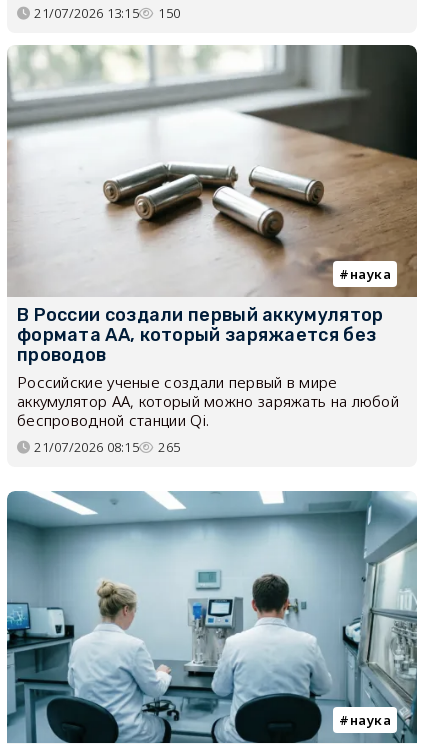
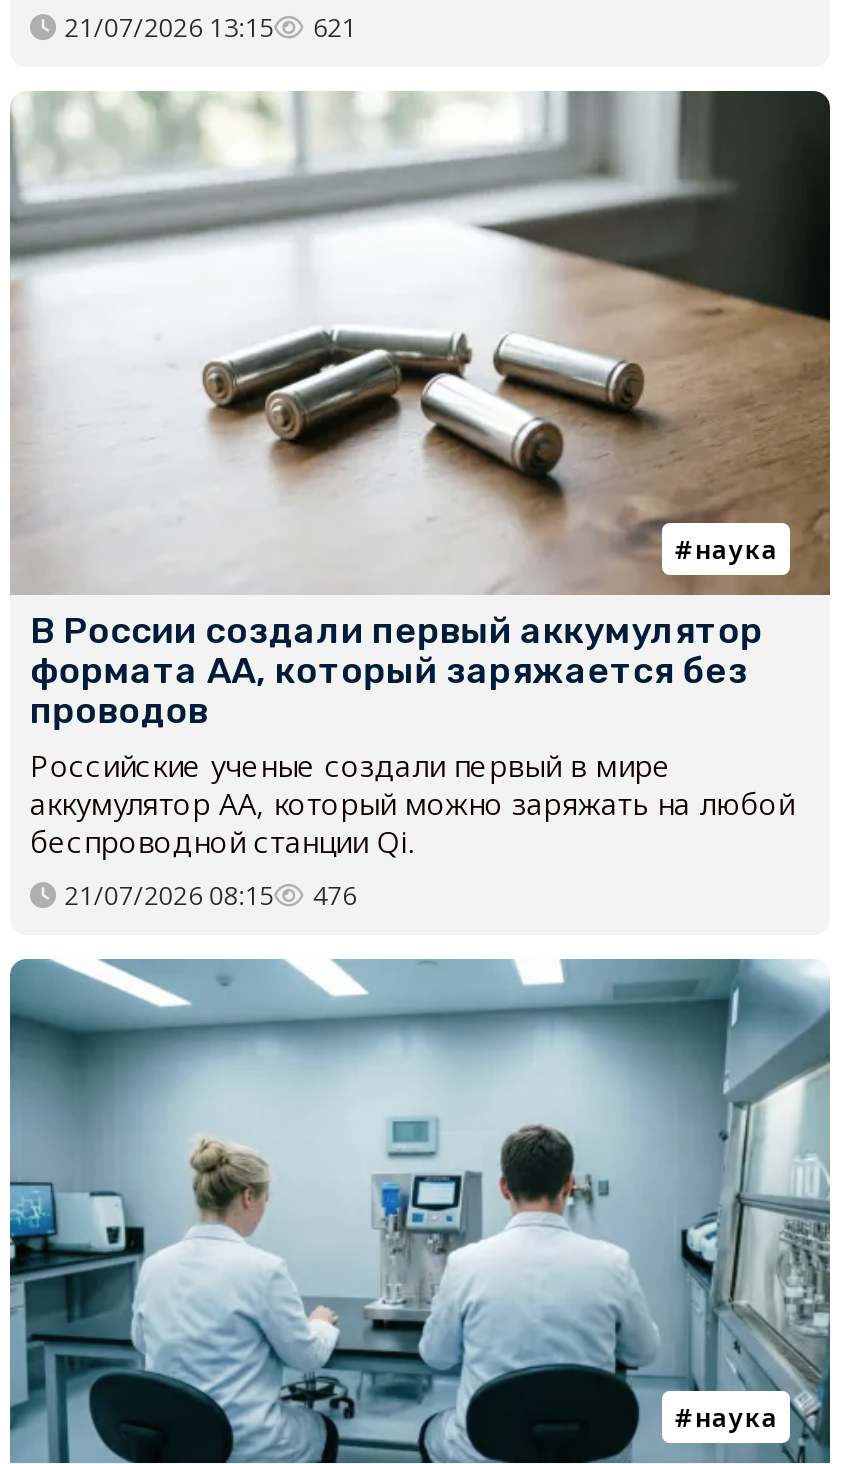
- 21/07/2026 13:15 150
+ 21/07/2026 13:15 621

- 21/07/2026 08:15 265
+ 21/07/2026 08:15 476
